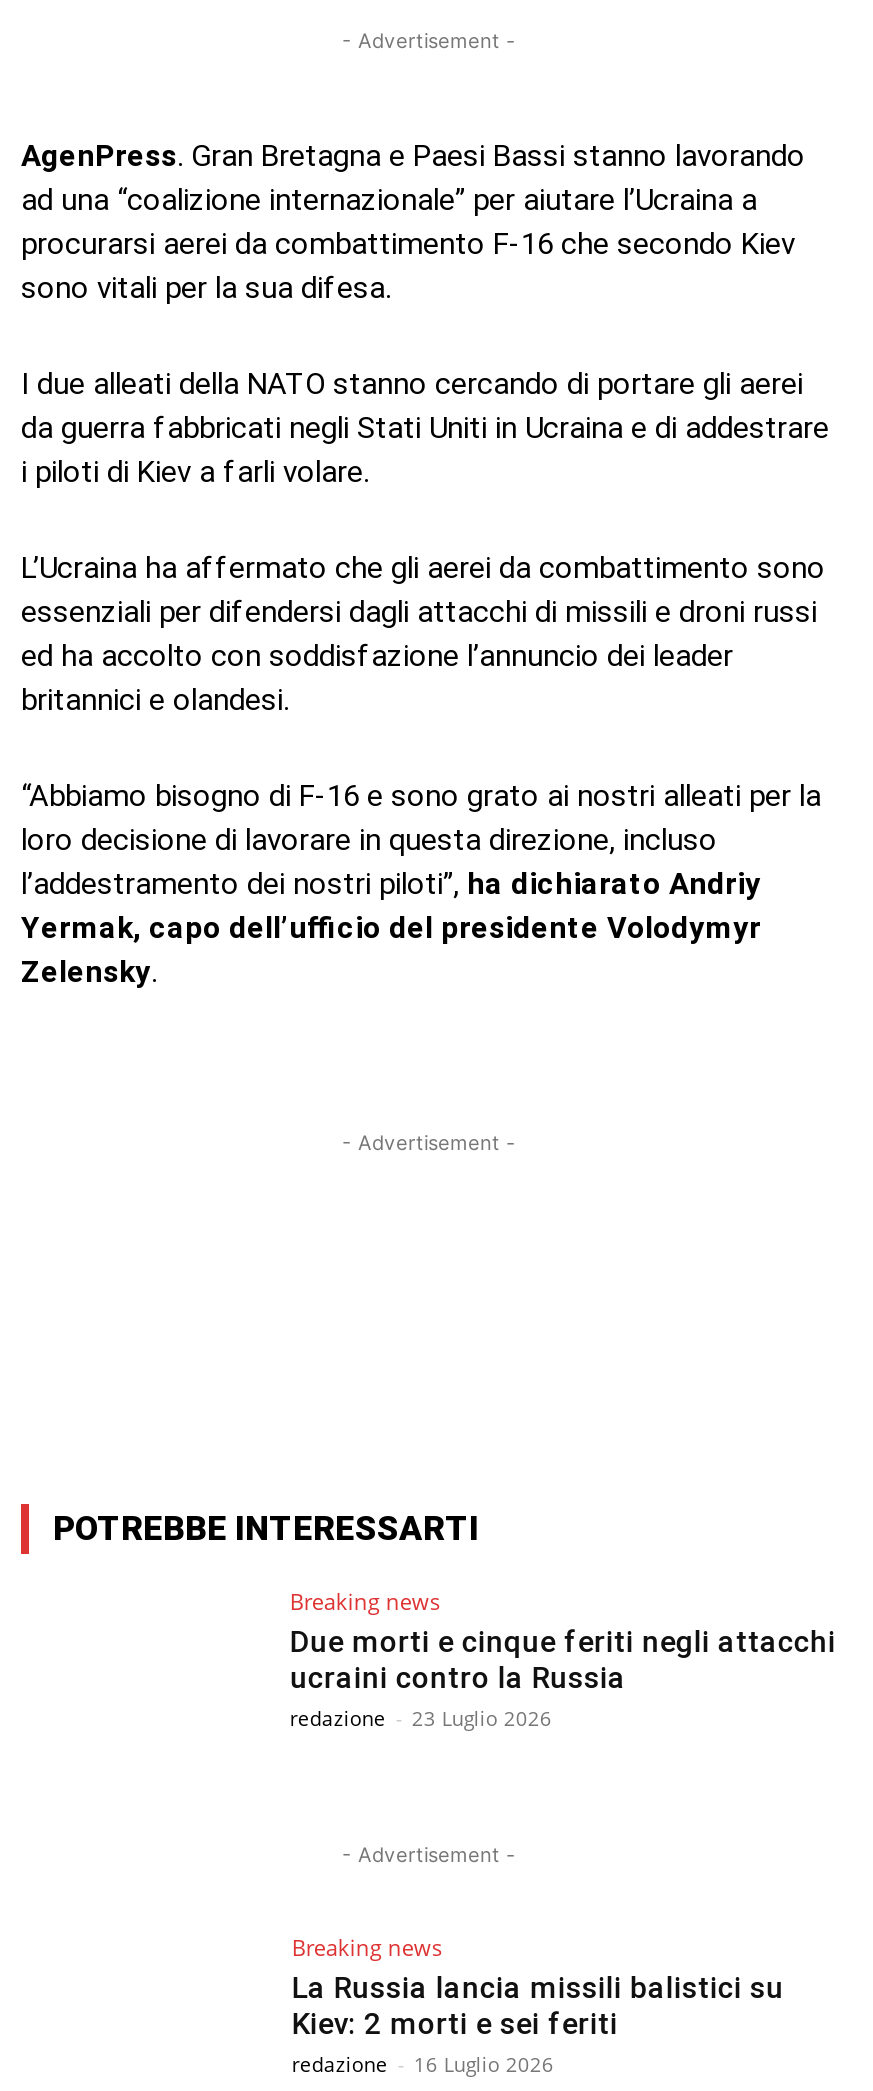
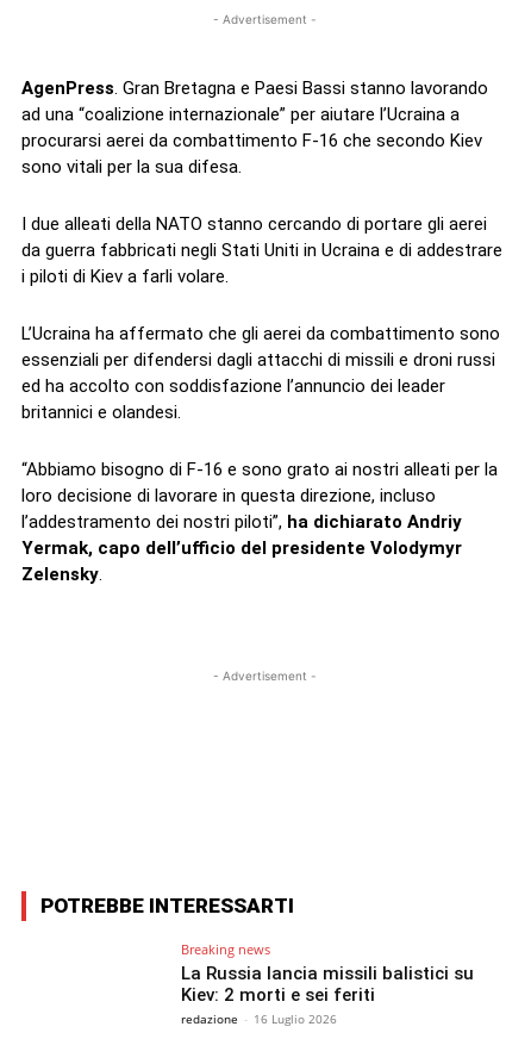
- Due morti e cinque feriti negli attacchi
- ucraini contro la Russia
- redazione - 23 Luglio 2026

- - Advertisement -
- Breaking news
